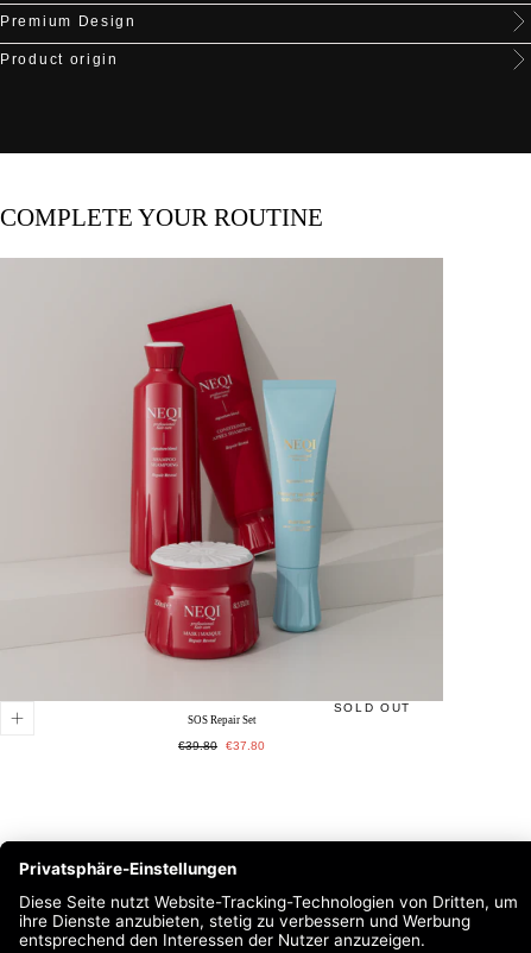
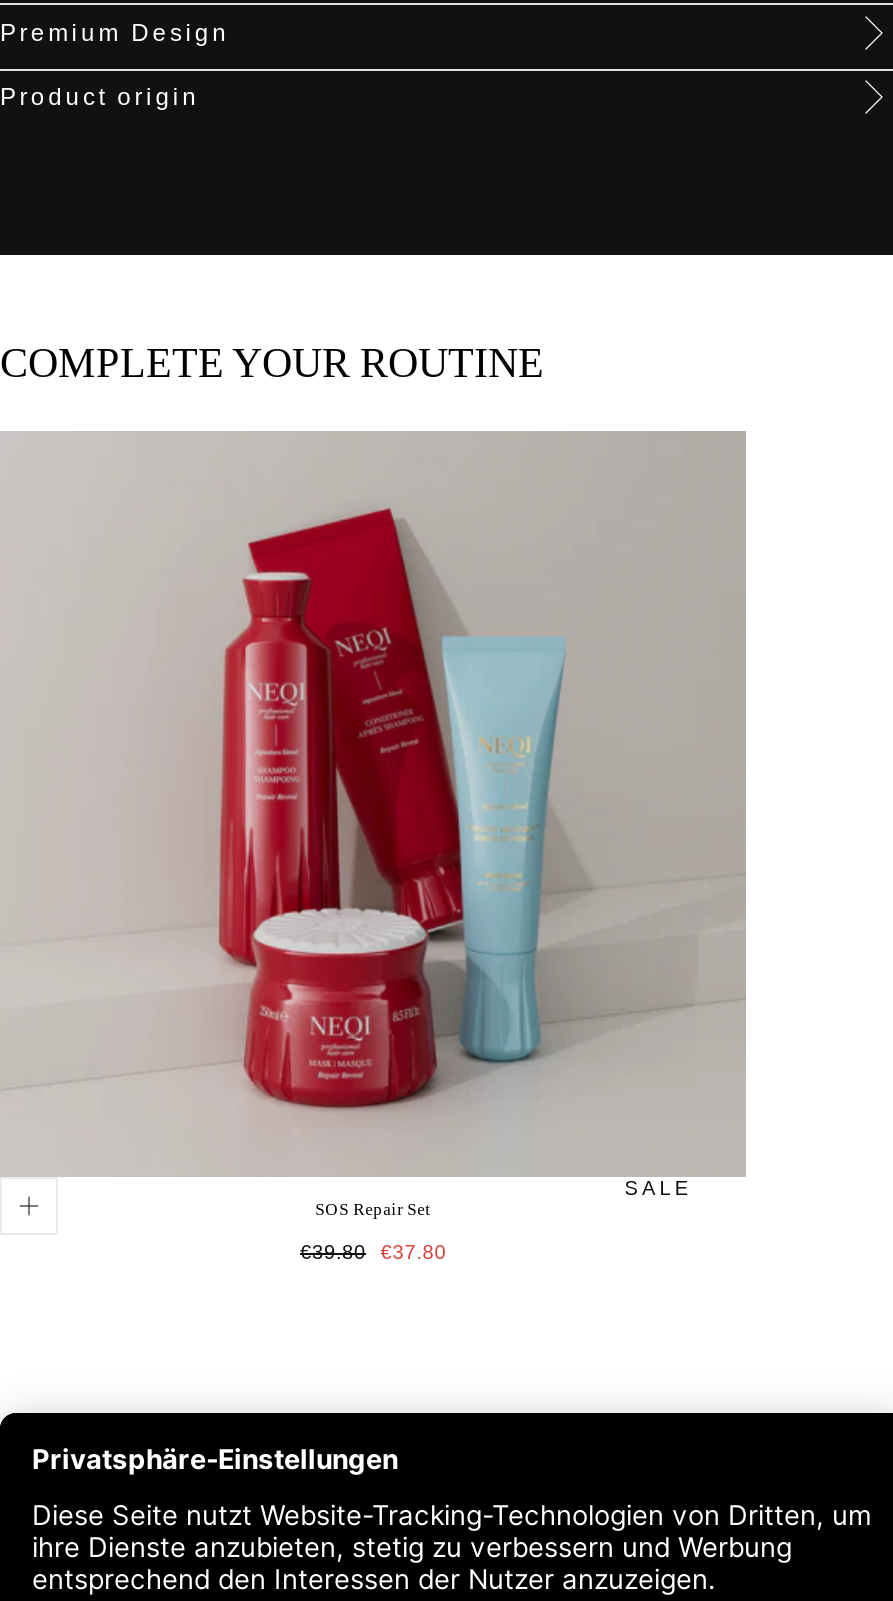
- SOLD OUT
+ SALE
